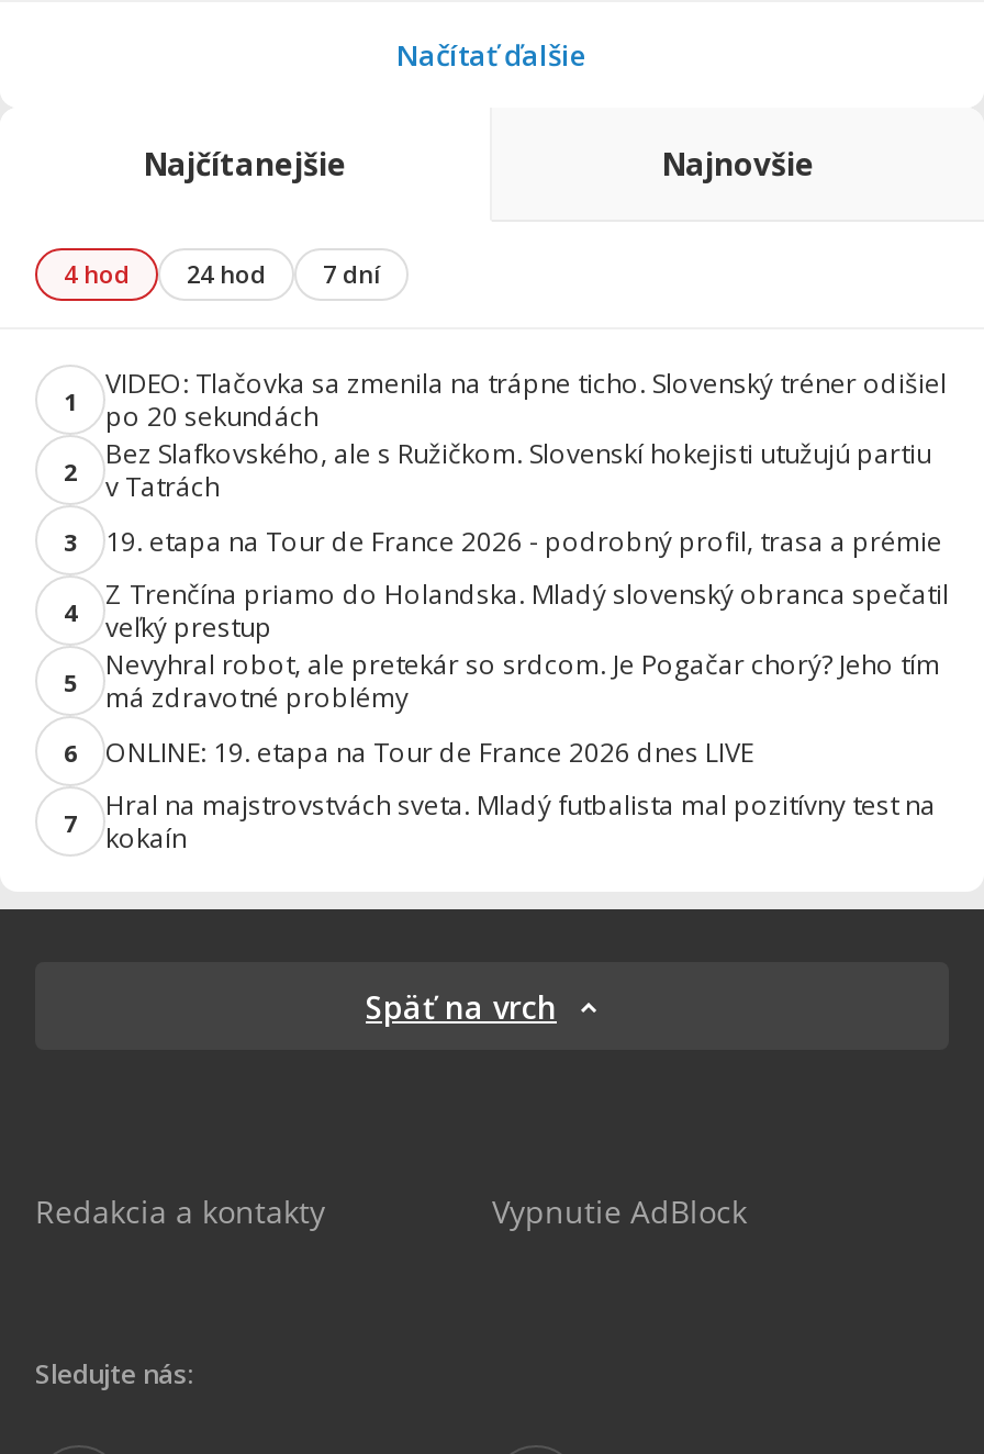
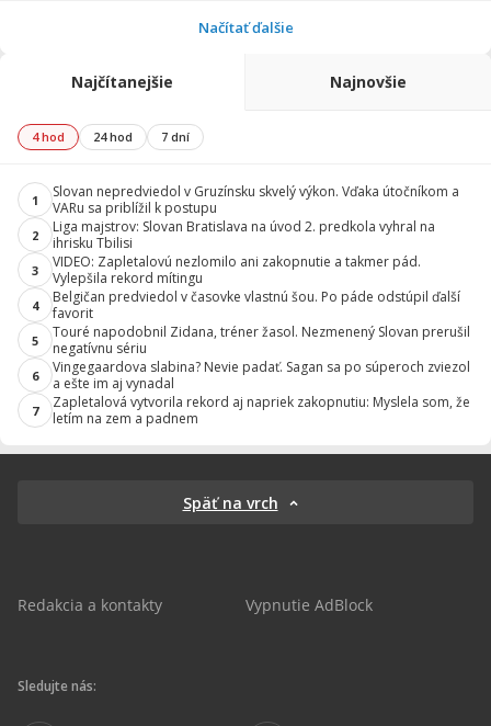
- VIDEO: Tlačovka sa zmenila na trápne ticho. Slovenský tréner odišiel
- po 20 sekundách
+ Slovan nepredviedol v Gruzínsku skvelý výkon. Vďaka útočníkom a
+ VARu sa priblížil k postupu

- Bez Slafkovského, ale s Ružičkom. Slovenskí hokejisti utužujú partiu
- v Tatrách
+ Liga majstrov: Slovan Bratislava na úvod 2. predkola vyhral na
+ ihrisku Tbilisi

- 19. etapa na Tour de France 2026 - podrobný profil, trasa a prémie
+ VIDEO: Zapletalovú nezlomilo ani zakopnutie a takmer pád.
+ Vylepšila rekord mítingu

- Z Trenčína priamo do Holandska. Mladý slovenský obranca spečatil
- veľký prestup
+ Belgičan predviedol v časovke vlastnú šou. Po páde odstúpil ďalší
+ favorit

- Nevyhral robot, ale pretekár so srdcom. Je Pogačar chorý? Jeho tím
- má zdravotné problémy
+ Touré napodobnil Zidana, tréner žasol. Nezmenený Slovan prerušil
+ negatívnu sériu

- ONLINE: 19. etapa na Tour de France 2026 dnes LIVE
+ Vingegaardova slabina? Nevie padať. Sagan sa po súperoch zviezol
+ a ešte im aj vynadal

- Hral na majstrovstvách sveta. Mladý futbalista mal pozitívny test na
- kokaín
+ Zapletalová vytvorila rekord aj napriek zakopnutiu: Myslela som, že
+ letím na zem a padnem
